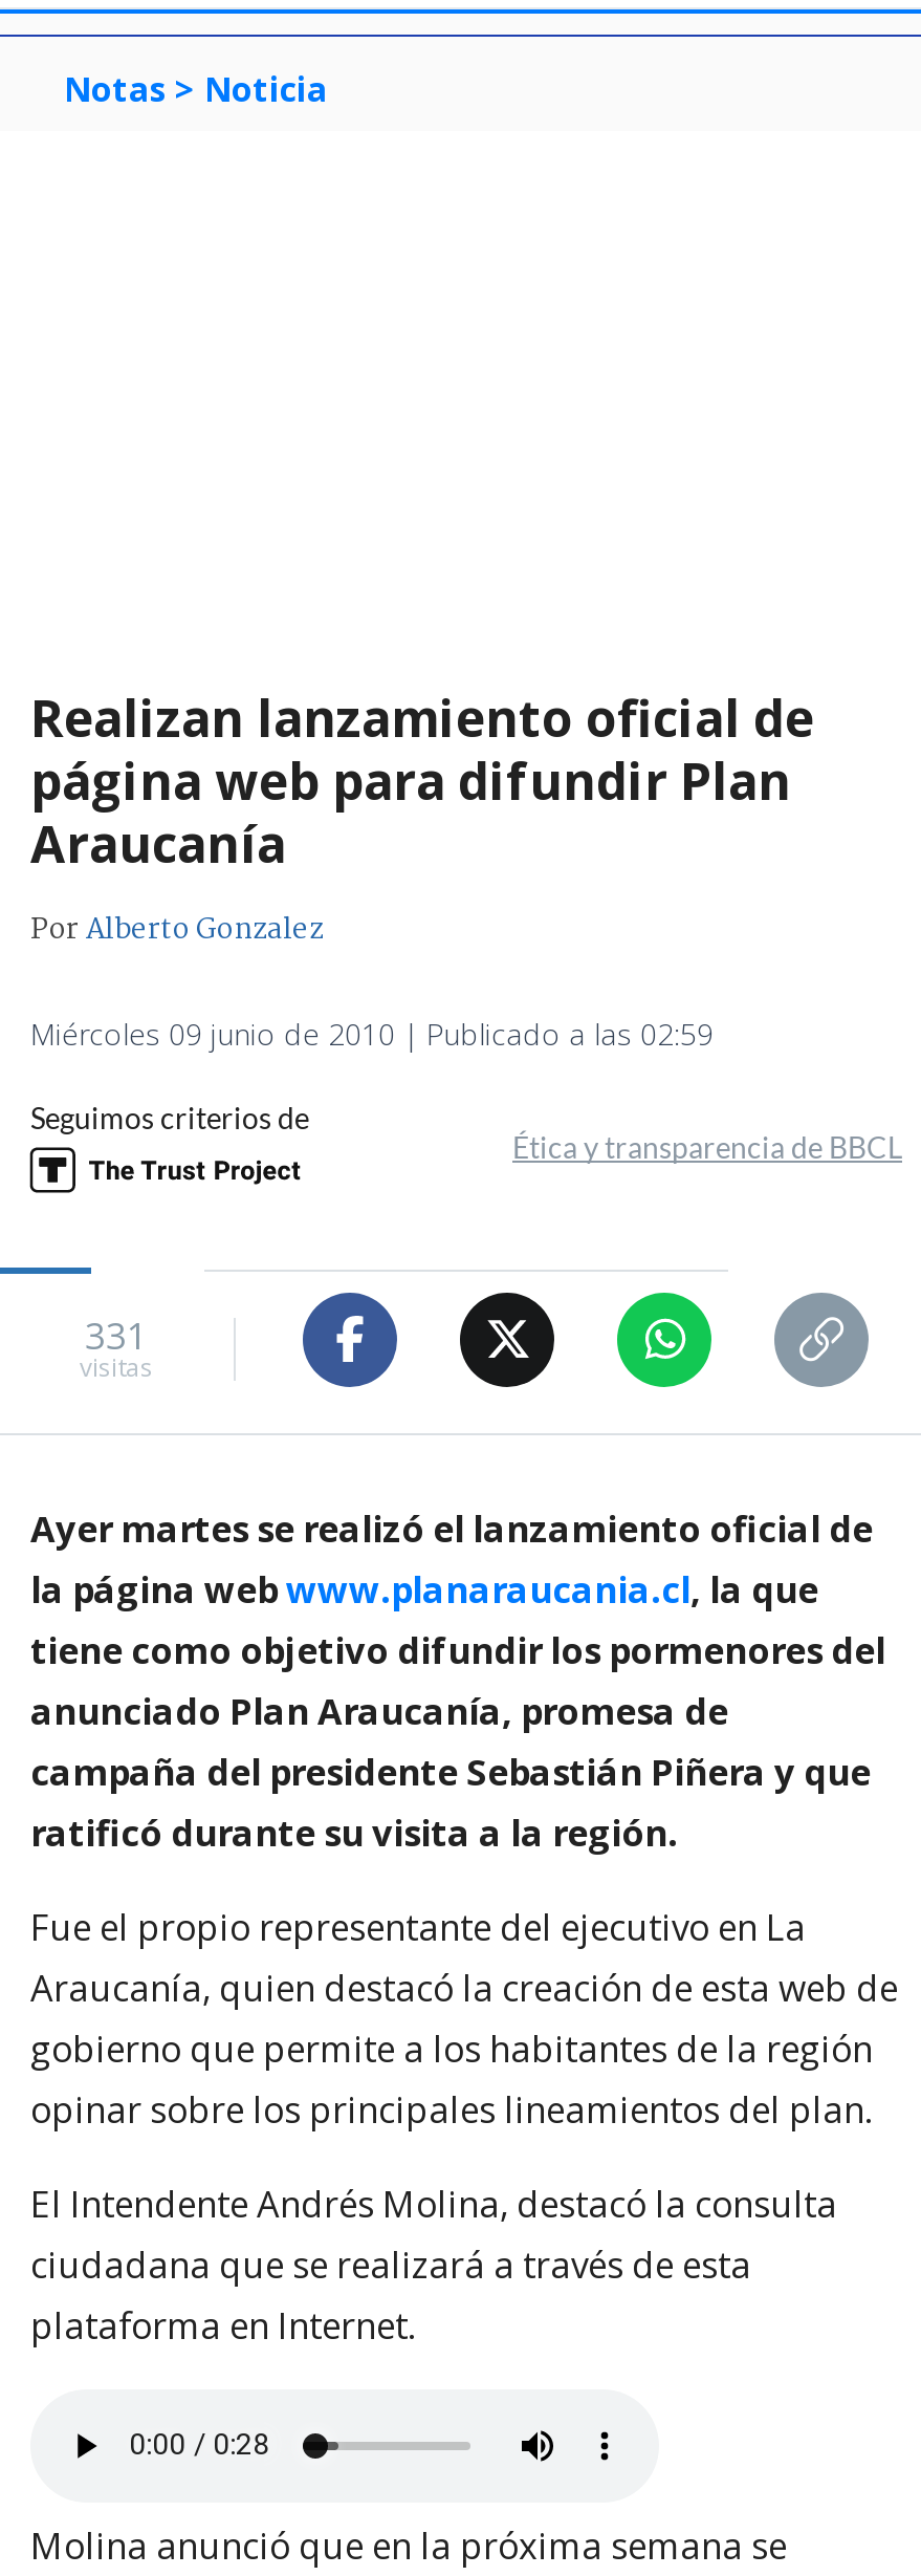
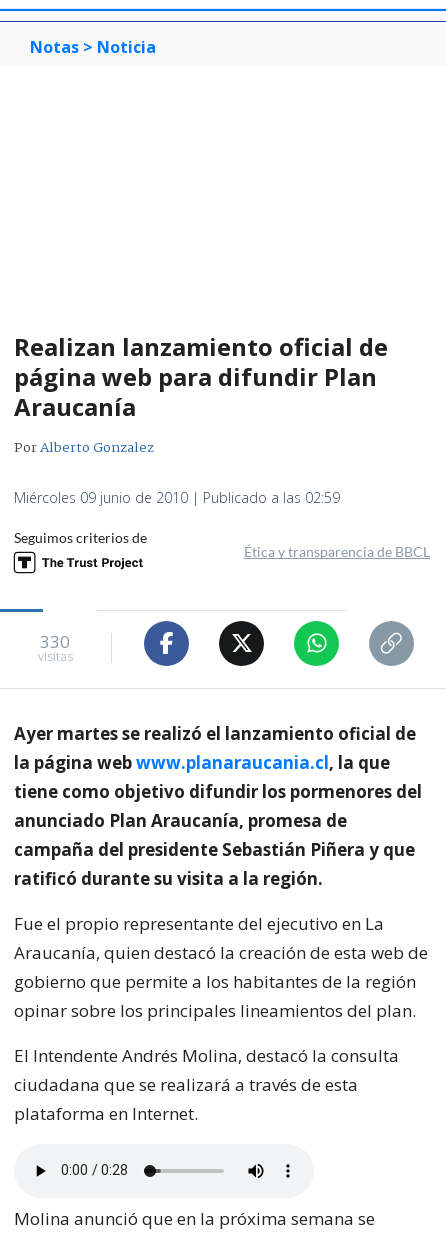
- 331
+ 330
